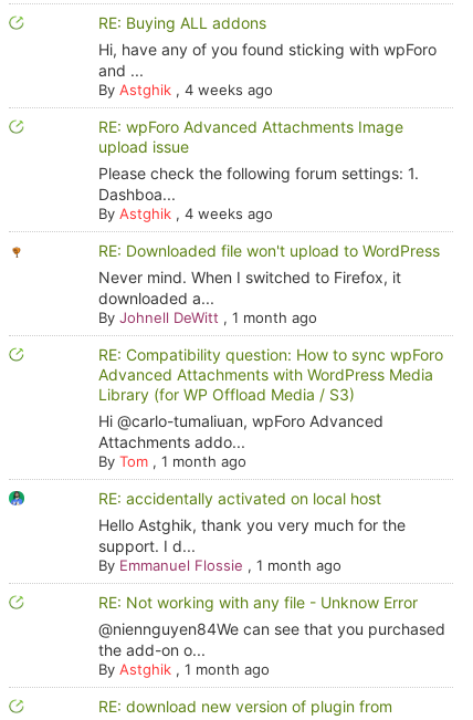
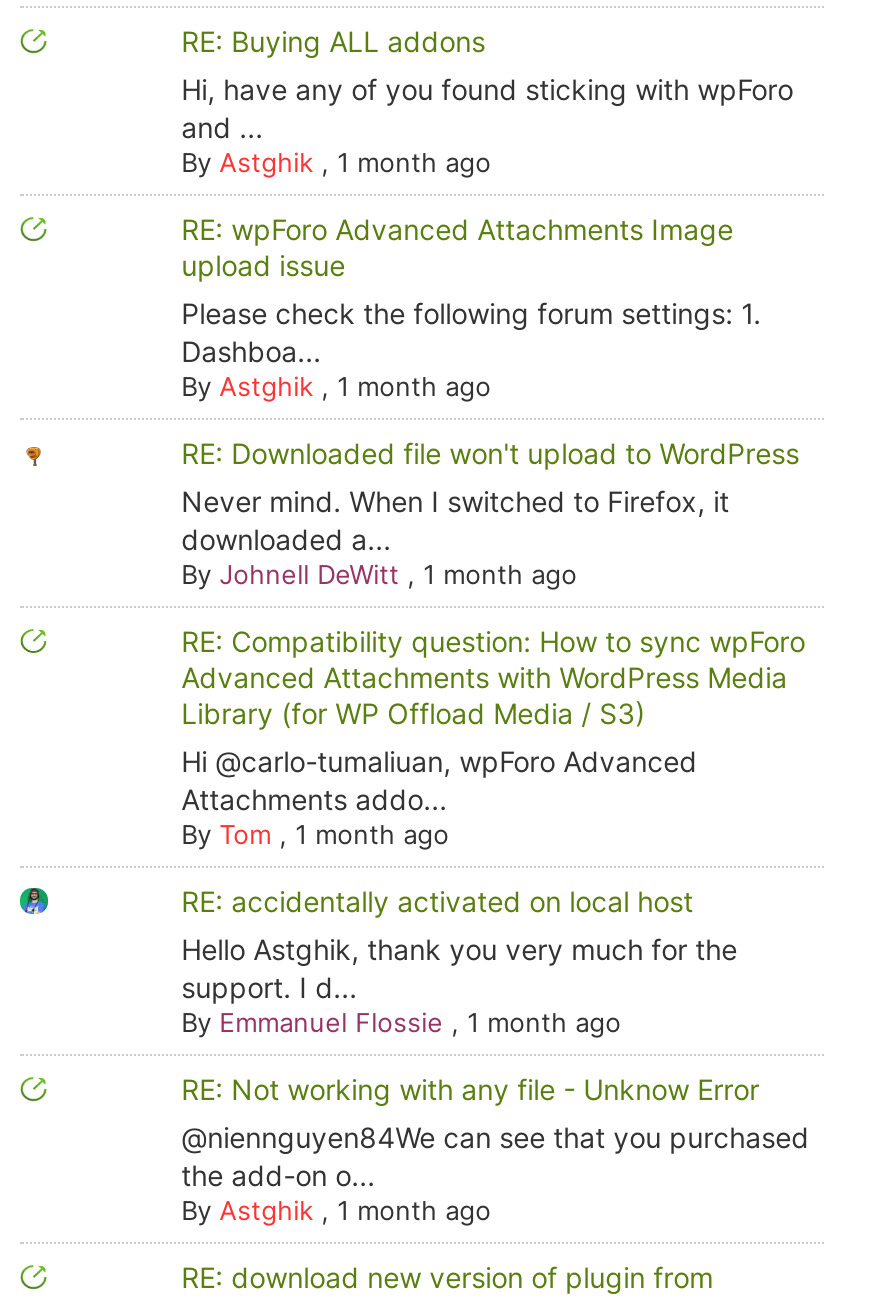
- By Astghik, 4 weeks ago
+ By Astghik, 1 month ago

- By Astghik, 4 weeks ago
+ By Astghik, 1 month ago
